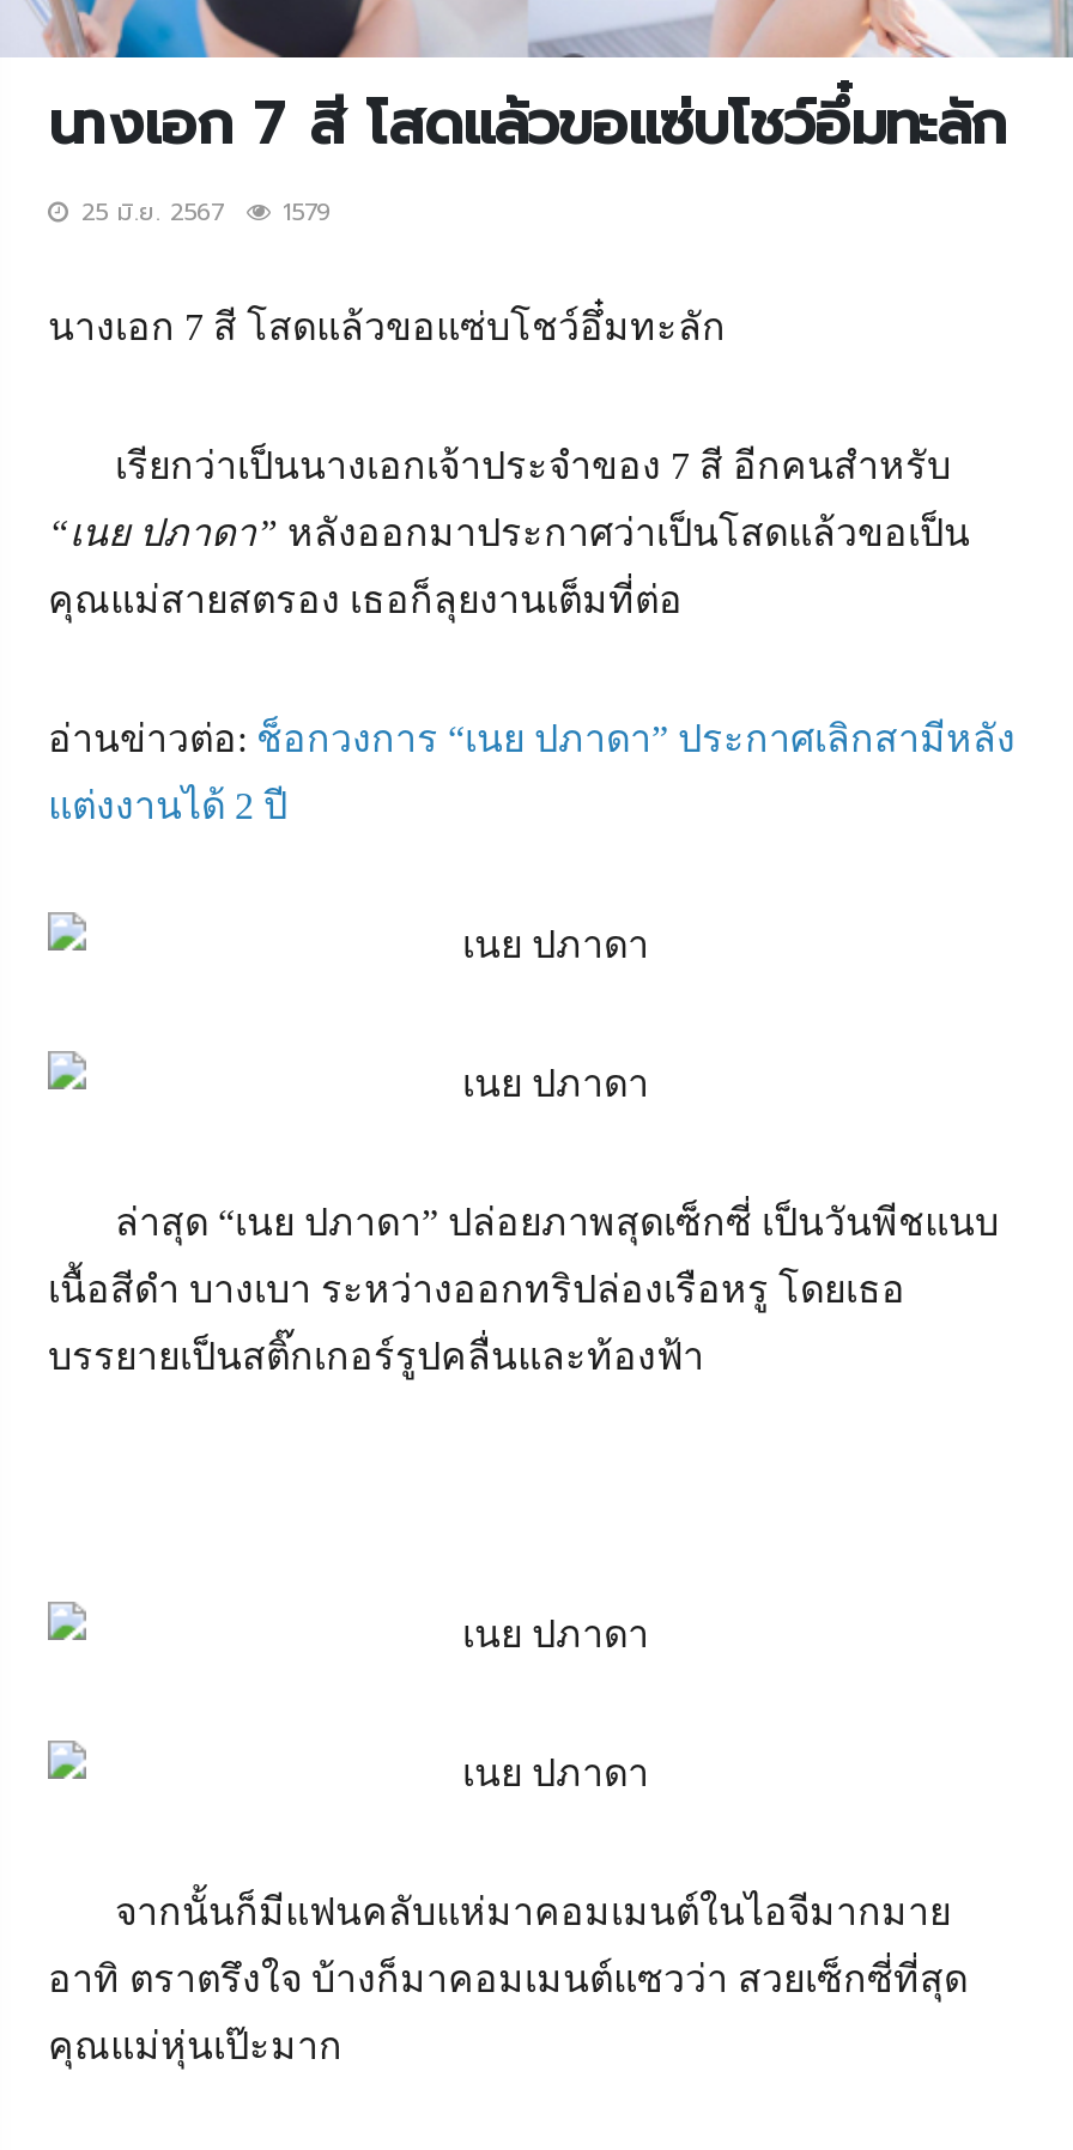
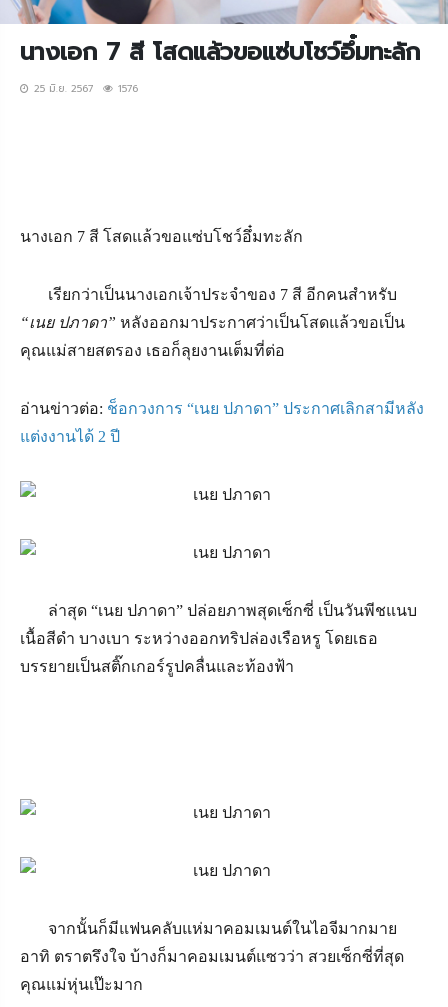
- 25 มิ.ย. 2567 1579
+ 25 มิ.ย. 2567 1576
